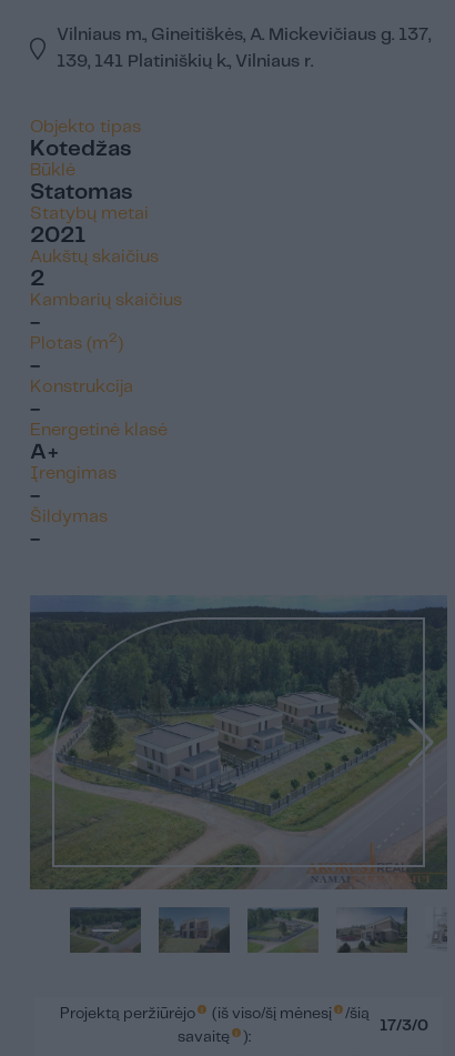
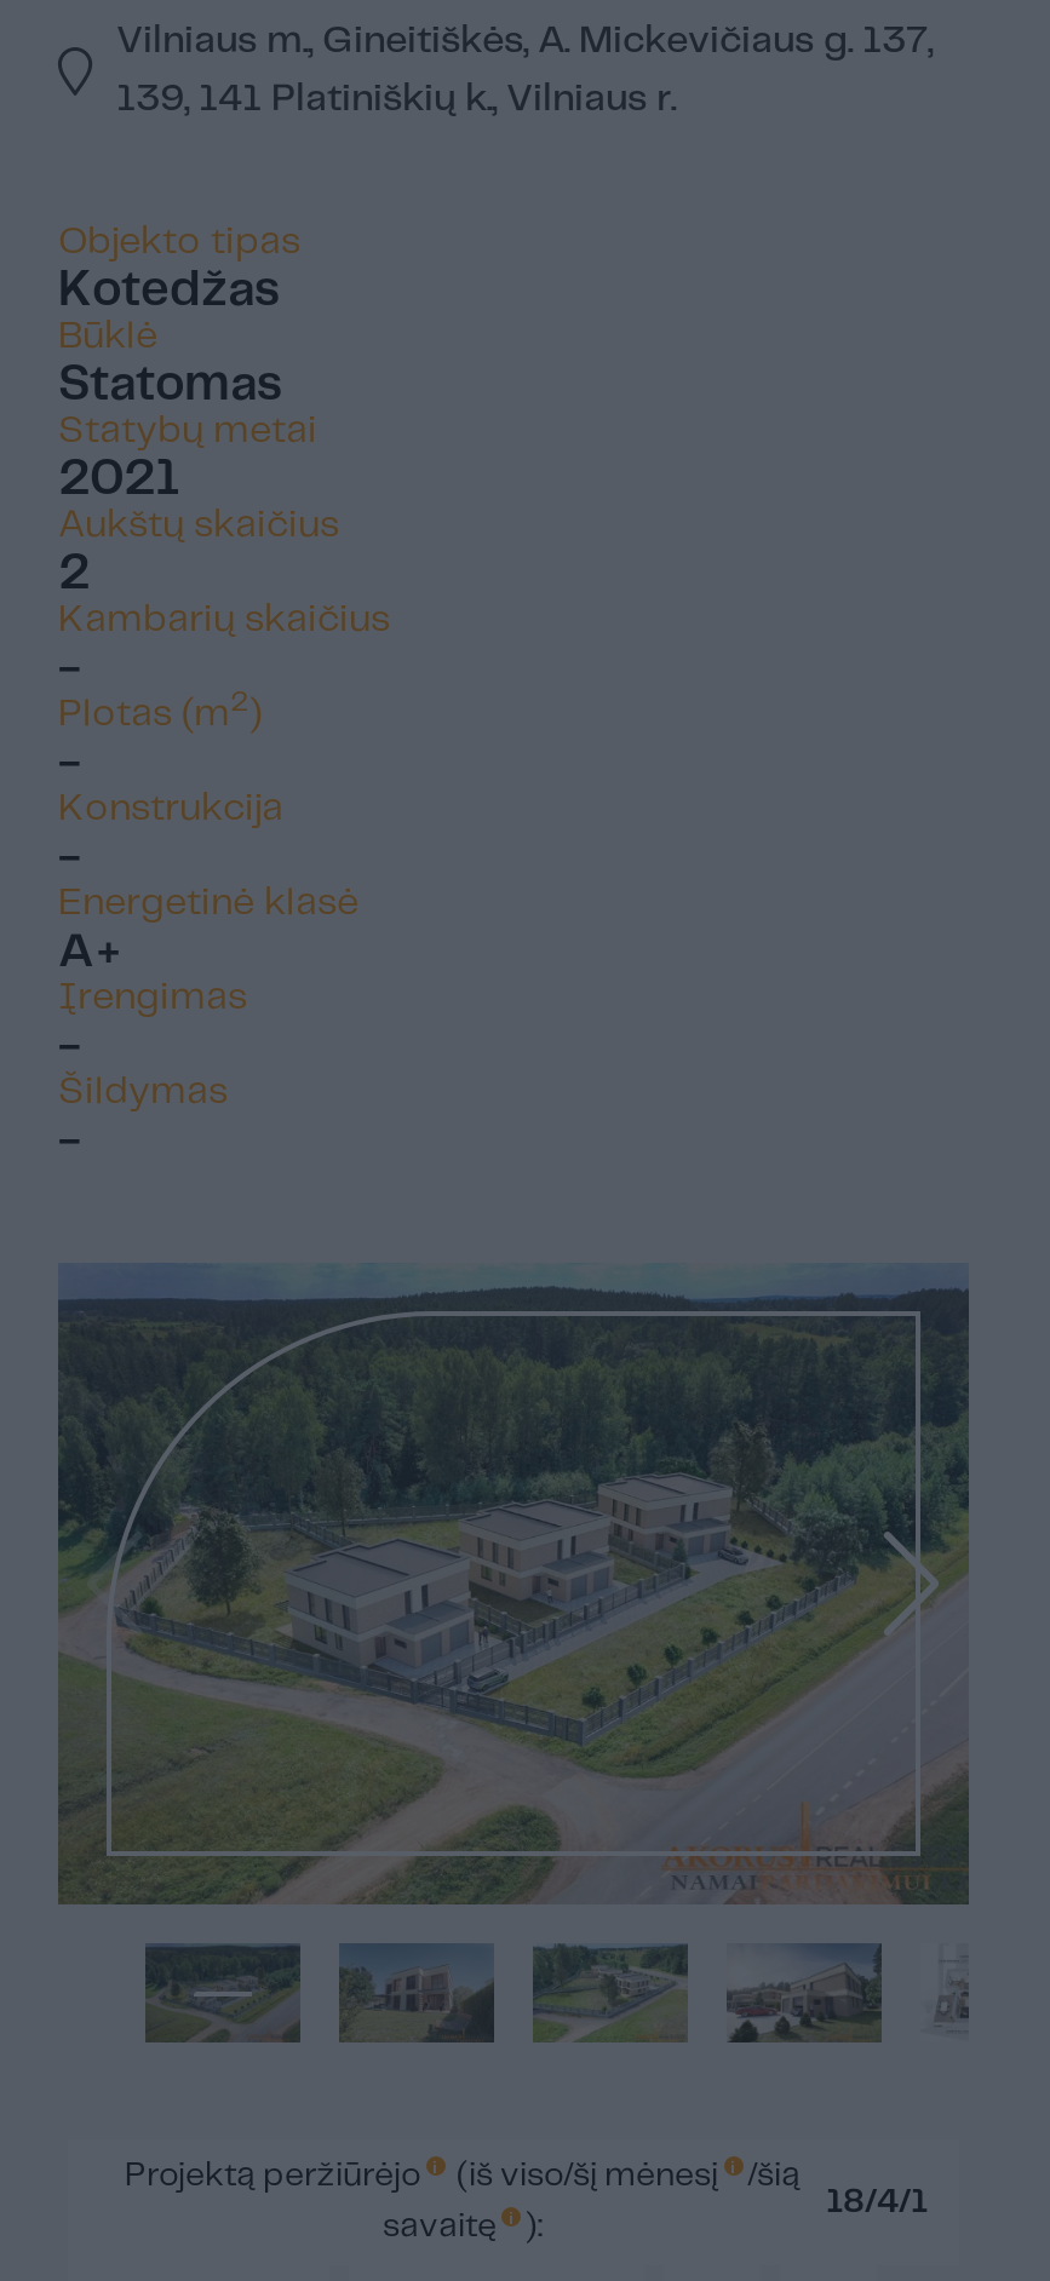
- 17/3/0
+ 18/4/1
